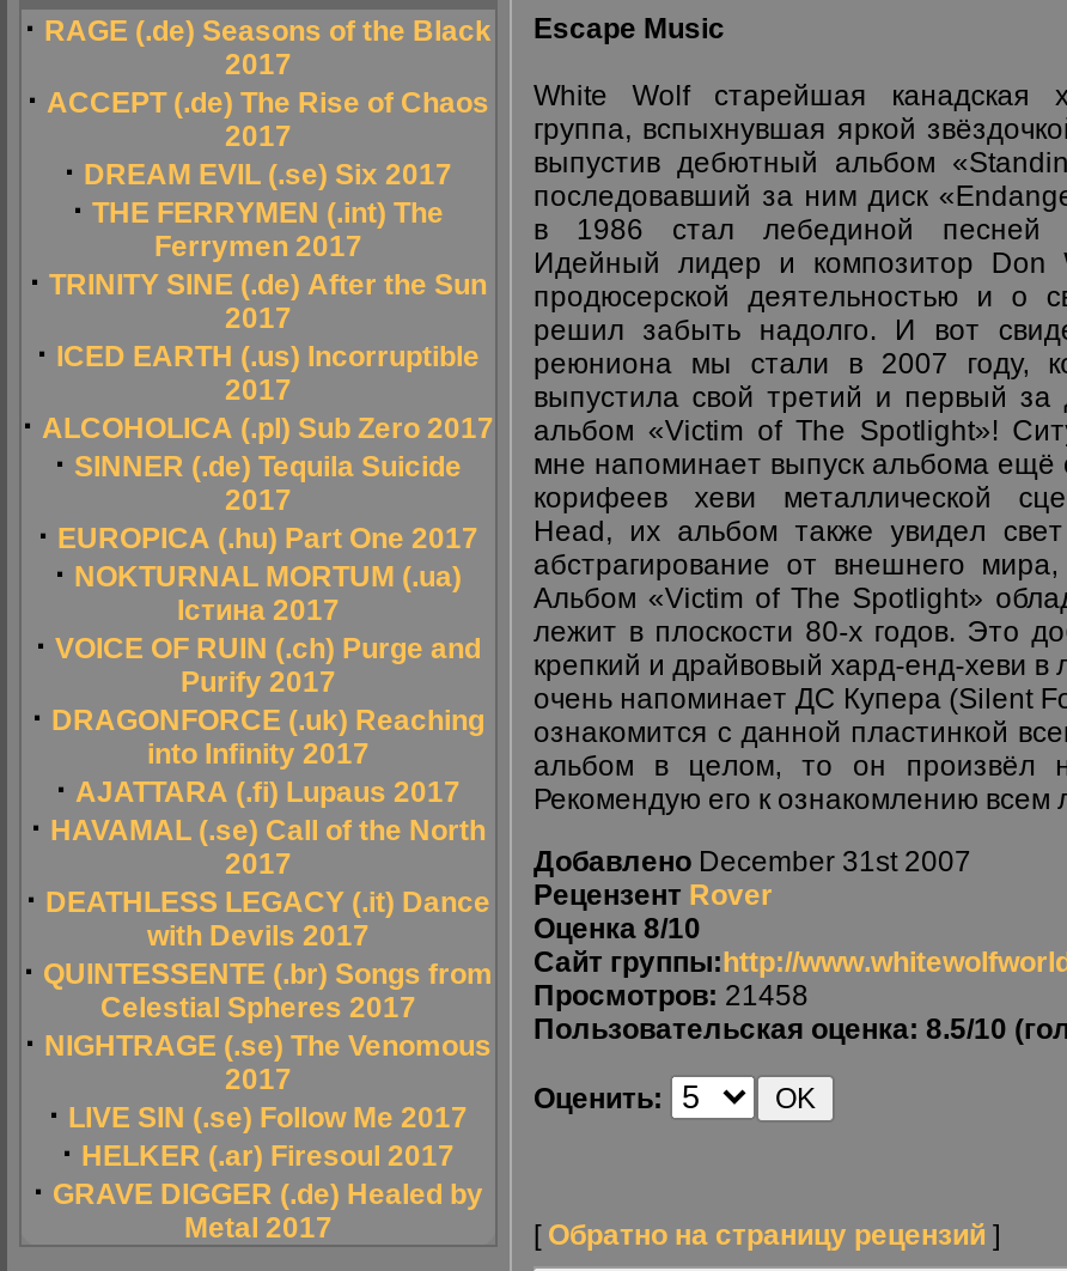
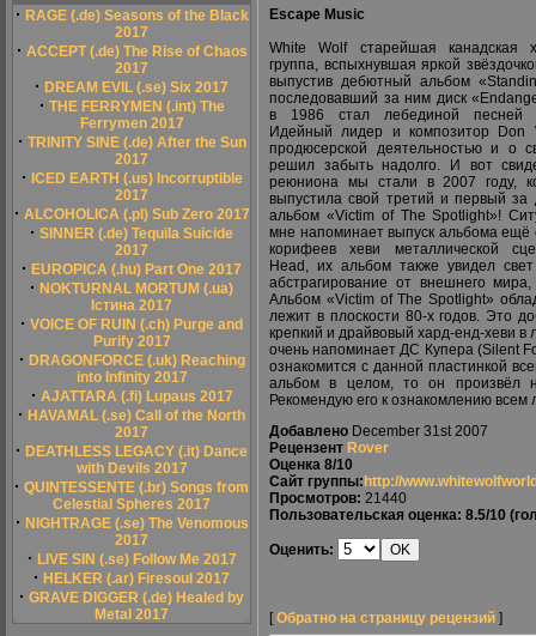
- Просмотров: 21458
+ Просмотров: 21440
